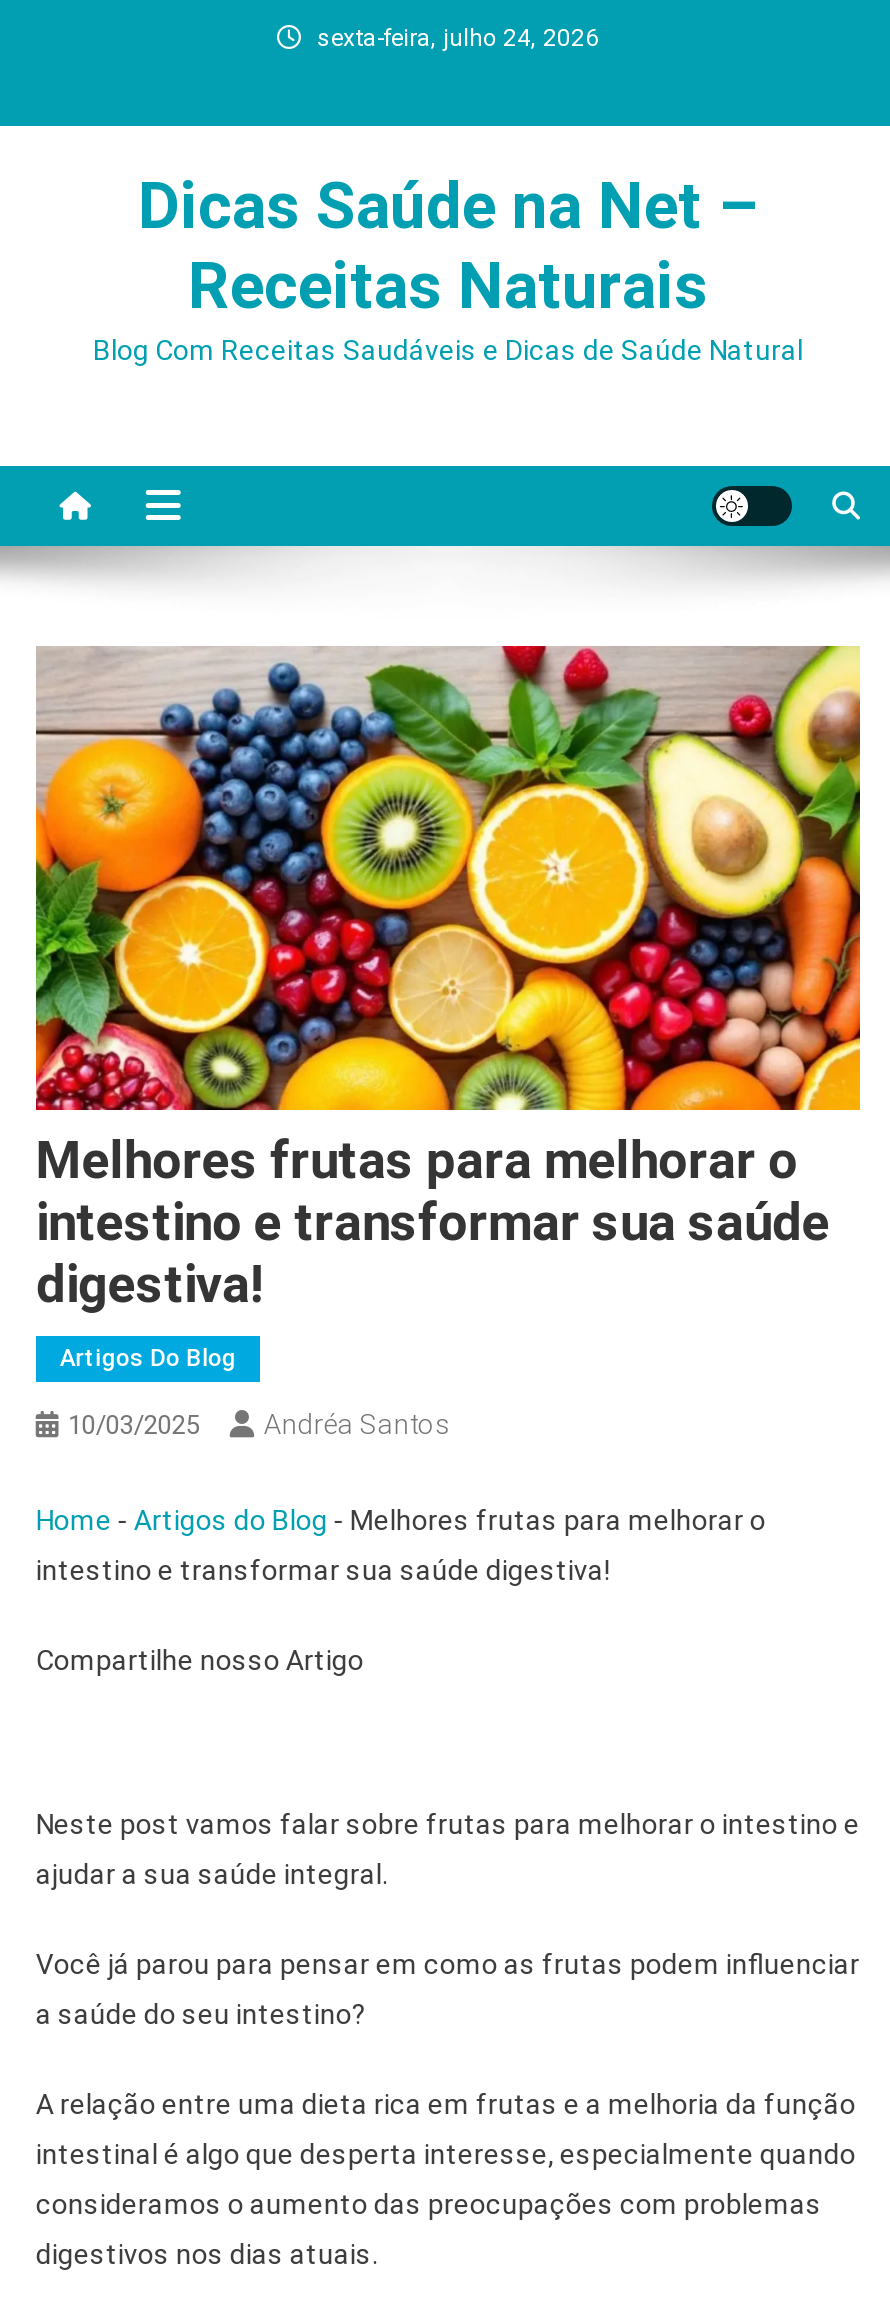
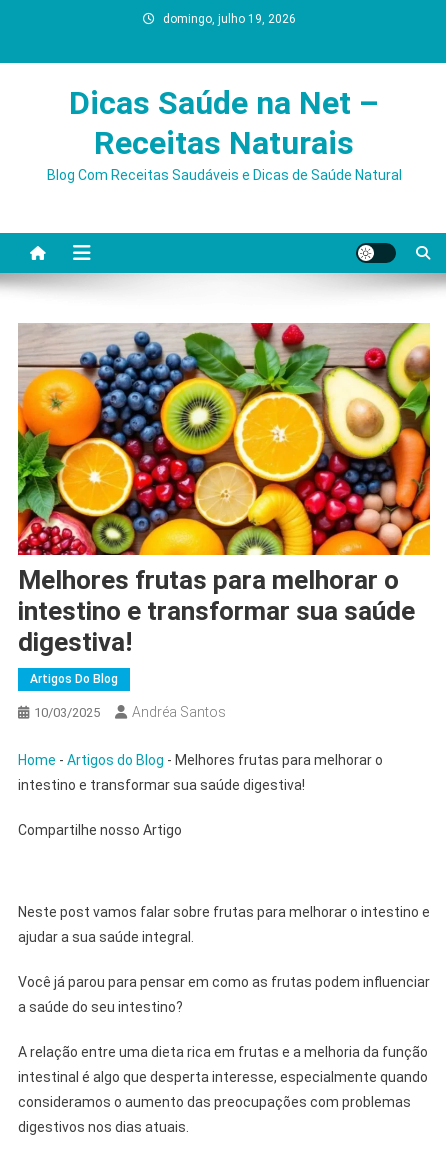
- sexta-feira, julho 24, 2026
+ domingo, julho 19, 2026
